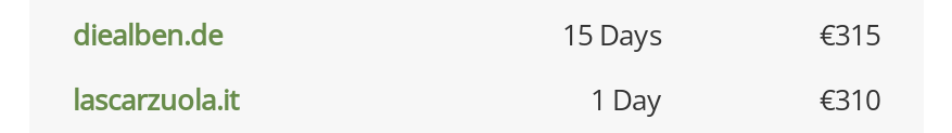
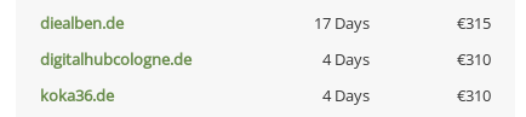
- 15 Days
+ 17 Days

- lascarzuola.it
- 1 Day
+ digitalhubcologne.de
+ 4 Days
+ €310
+ koka36.de
+ 4 Days
